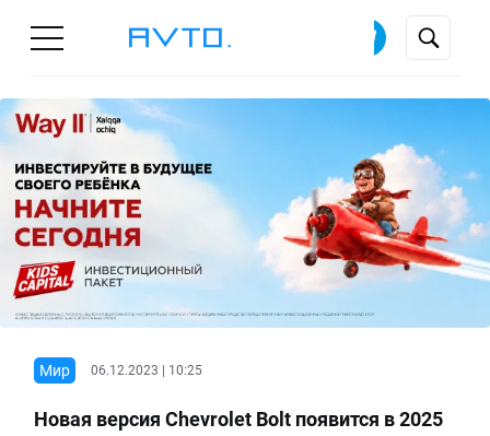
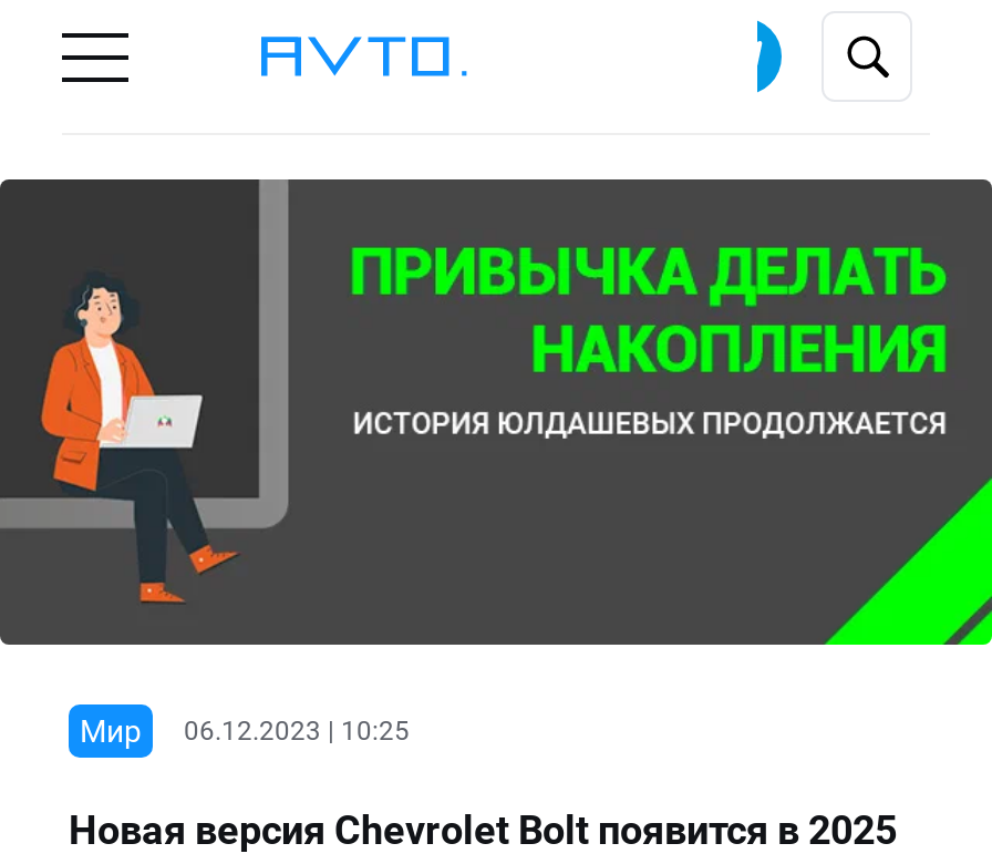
- [image]
+ [image]
